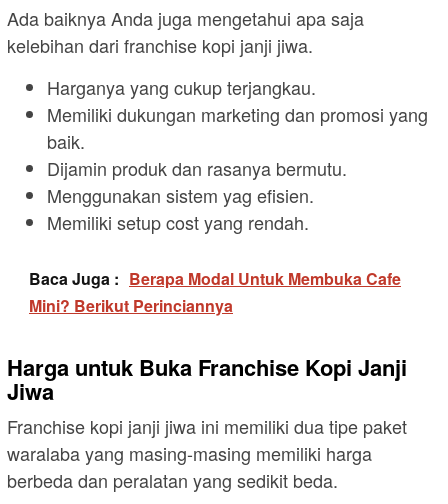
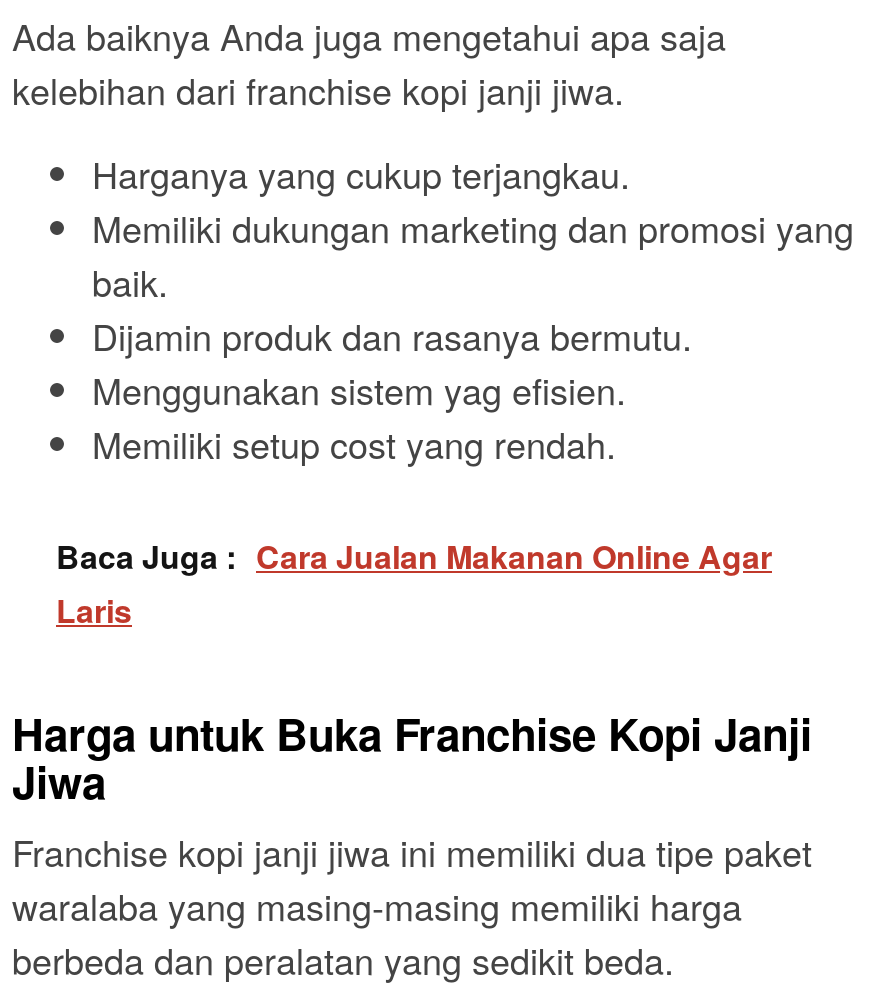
- Baca Juga : Berapa Modal Untuk Membuka Cafe
- Mini? Berikut Perinciannya
+ Baca Juga : Cara Jualan Makanan Online Agar
+ Laris
